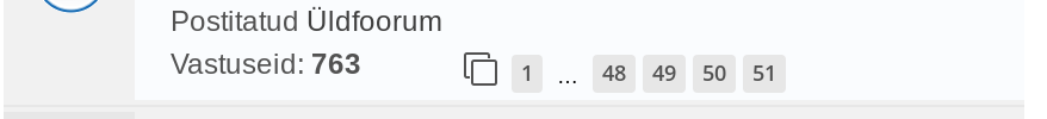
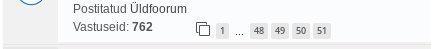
- Vastuseid: 763
+ Vastuseid: 762
